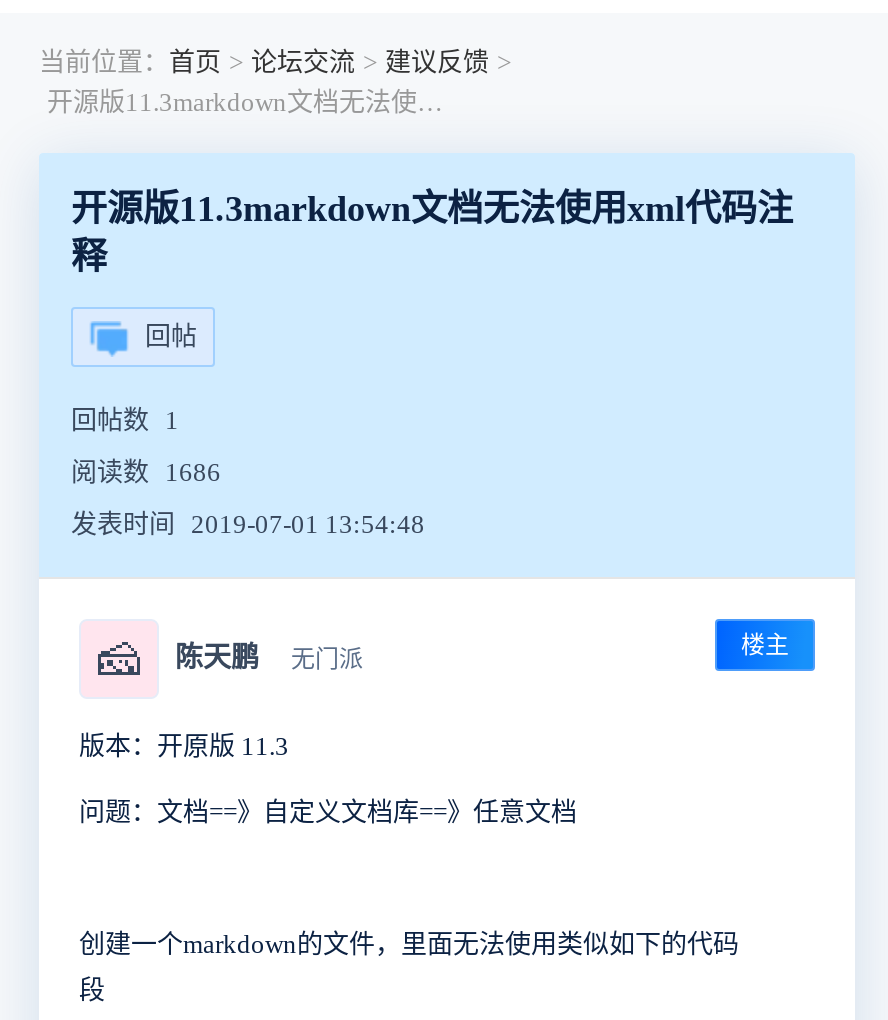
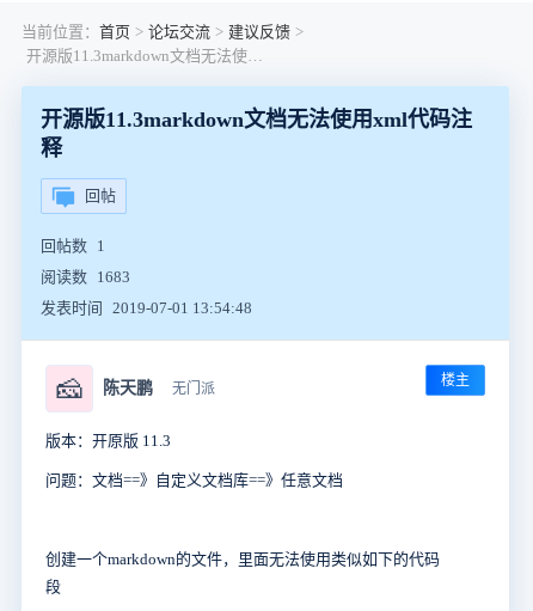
- 阅读数 1686
+ 阅读数 1683
